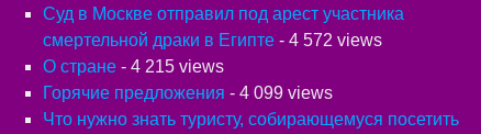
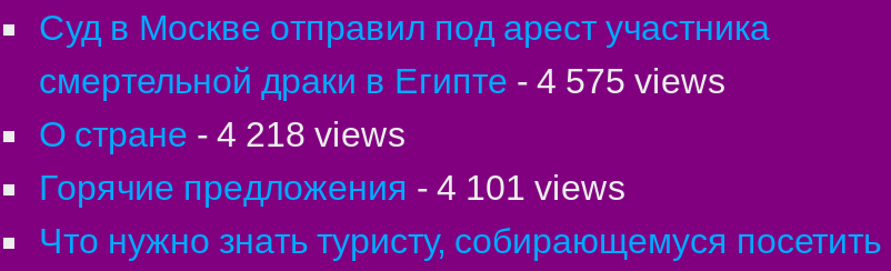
- смертельной драки в Египте - 4 572 views
+ смертельной драки в Египте - 4 575 views

- О стране - 4 215 views
+ О стране - 4 218 views

- Горячие предложения - 4 099 views
+ Горячие предложения - 4 101 views
